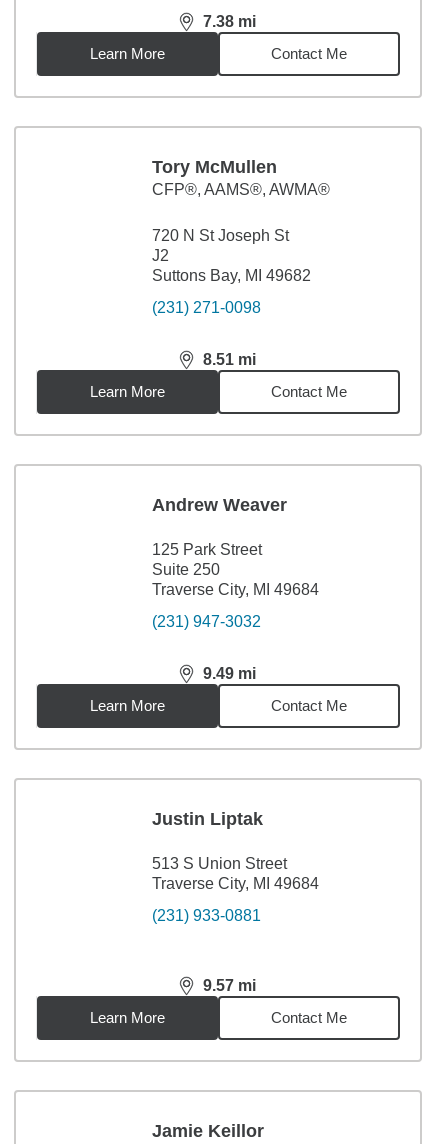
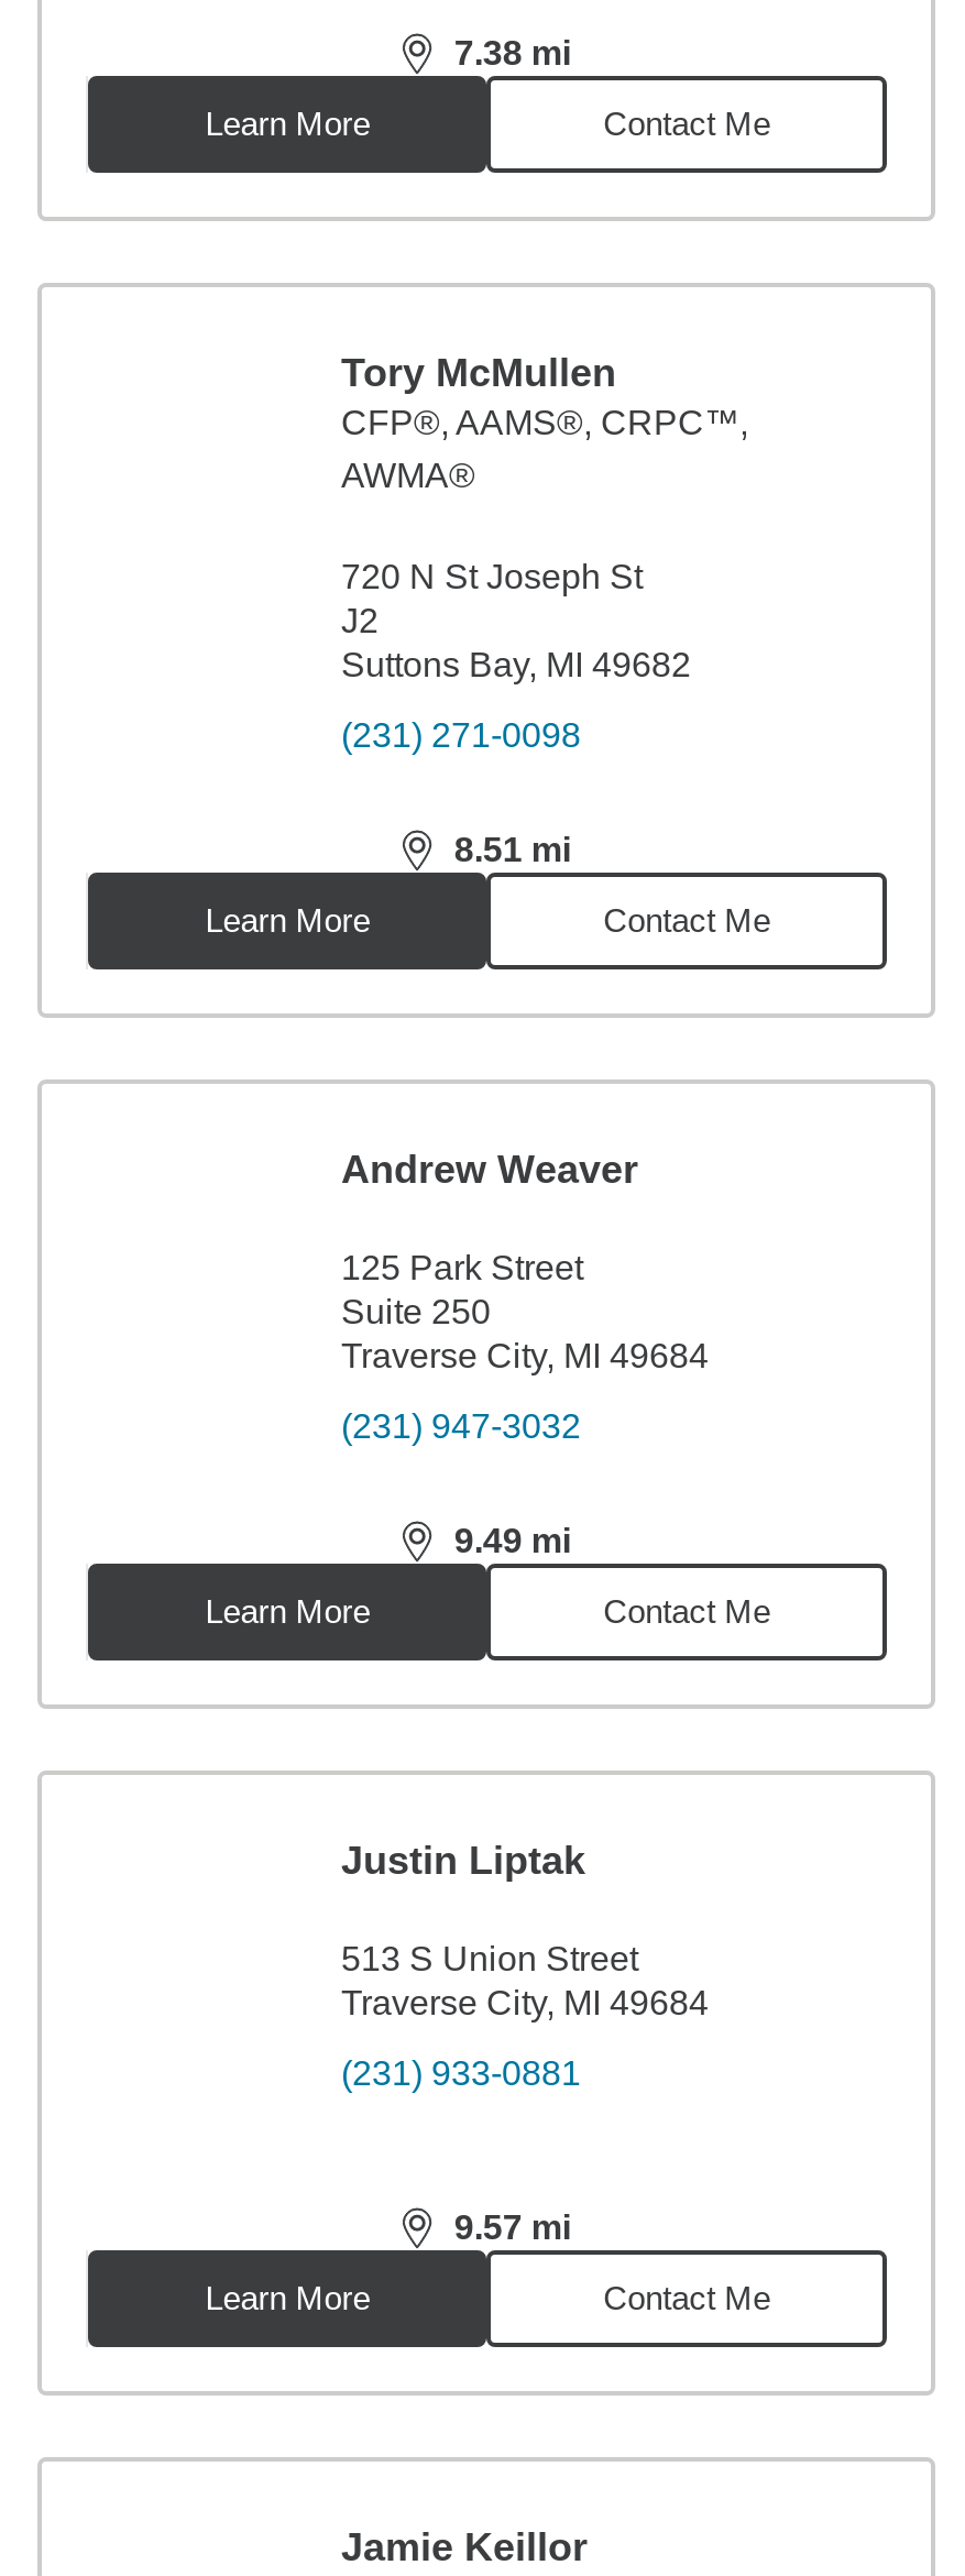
- CFP®, AAMS®, AWMA®
+ CFP®, AAMS®, CRPC™,
+ AWMA®
